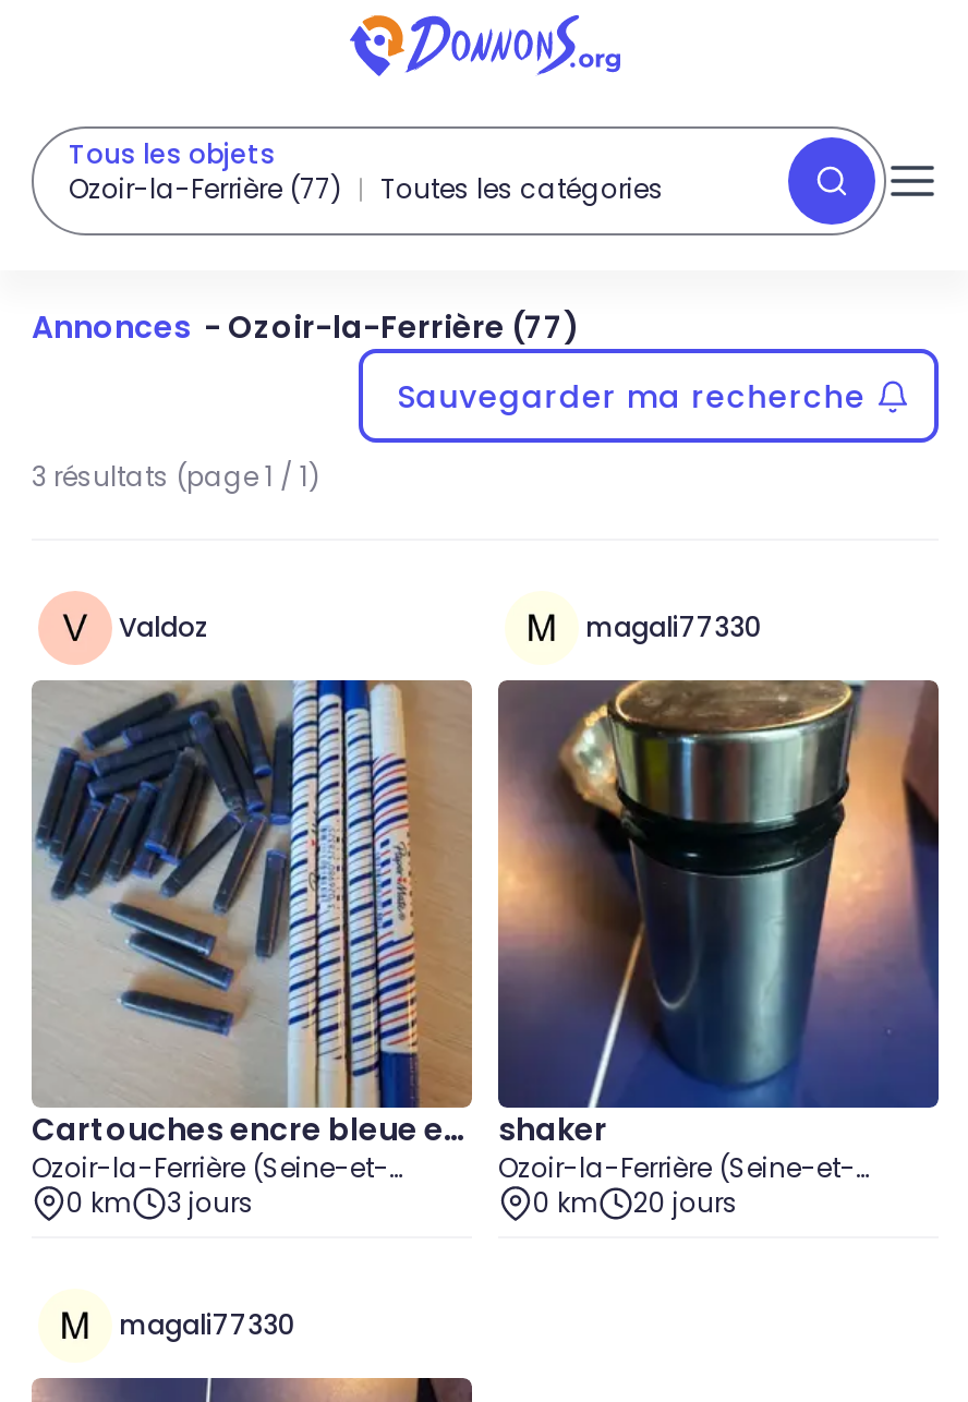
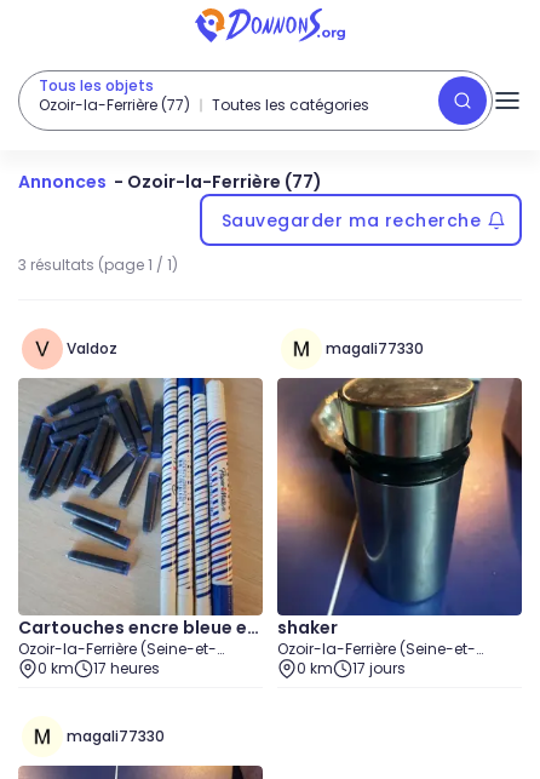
- 3 jours
+ 17 heures

- 20 jours
+ 17 jours
